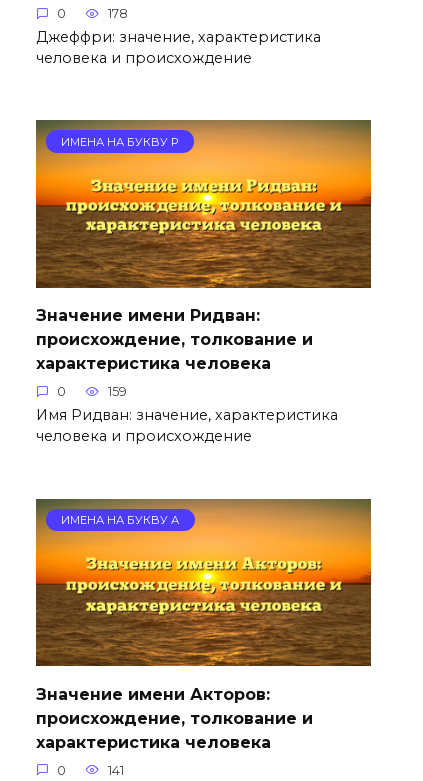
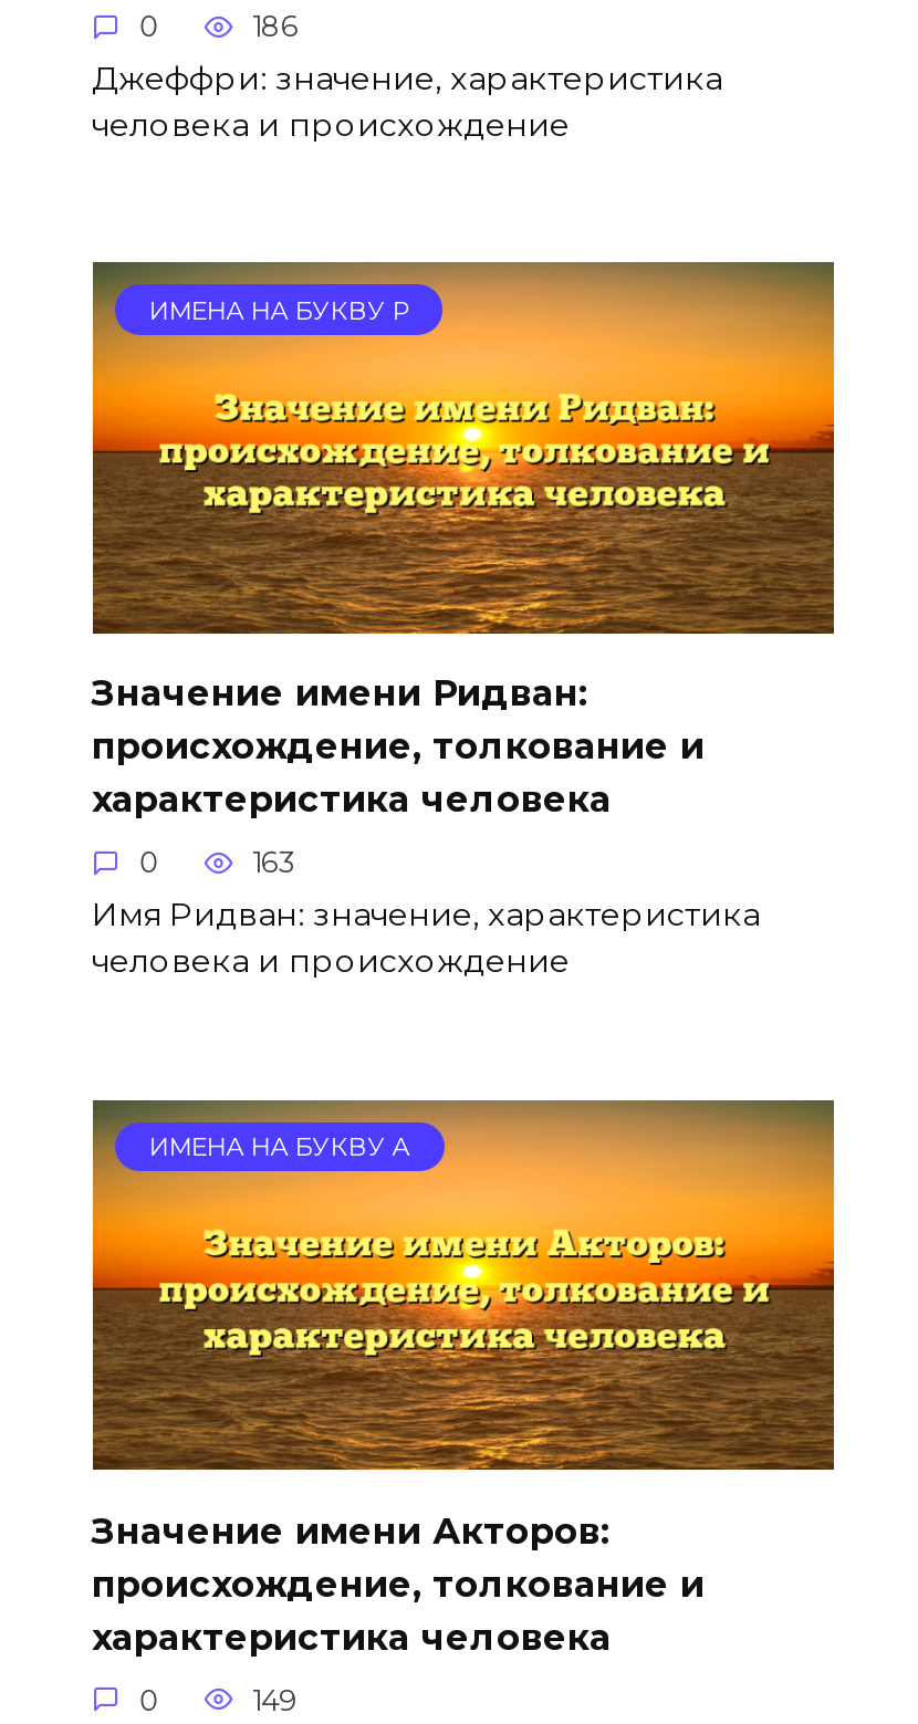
- 178
+ 186

- 159
+ 163

- 141
+ 149
